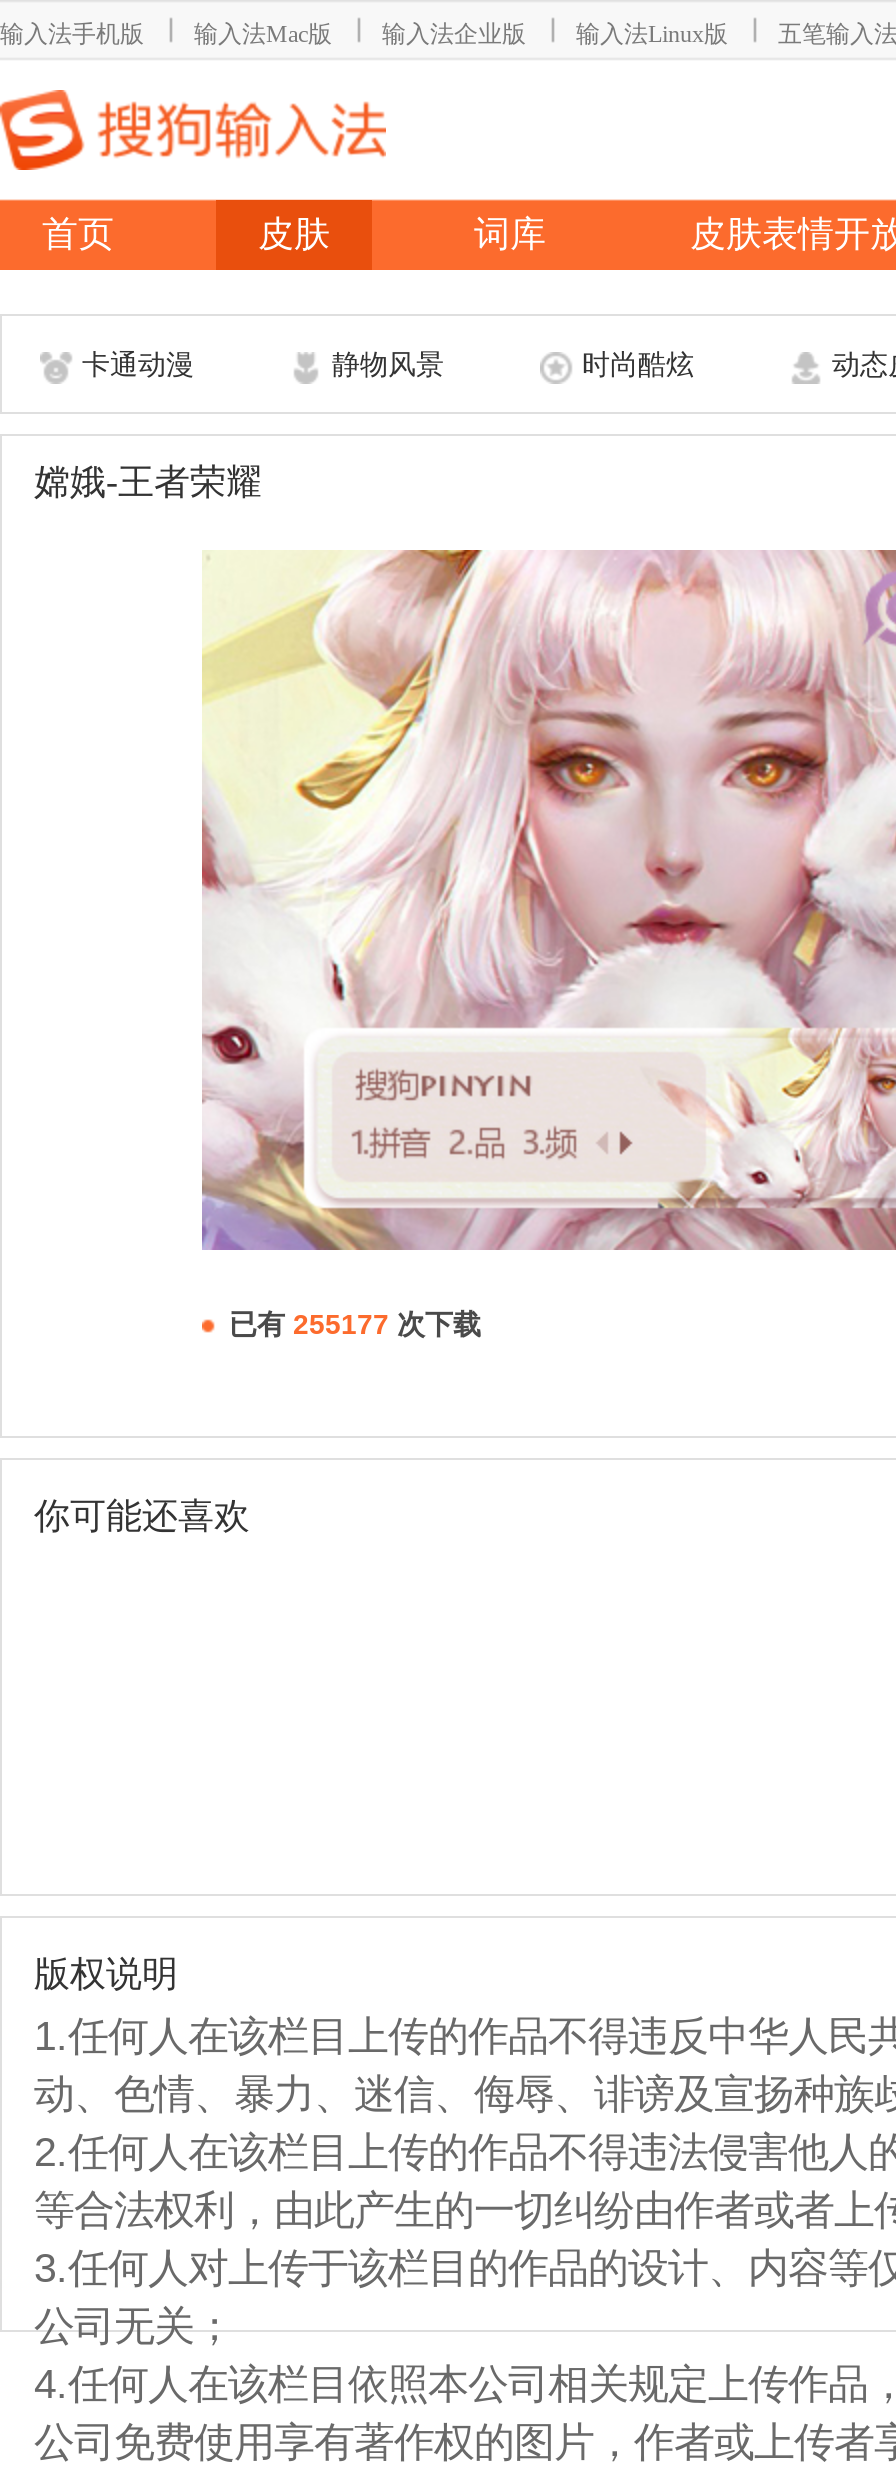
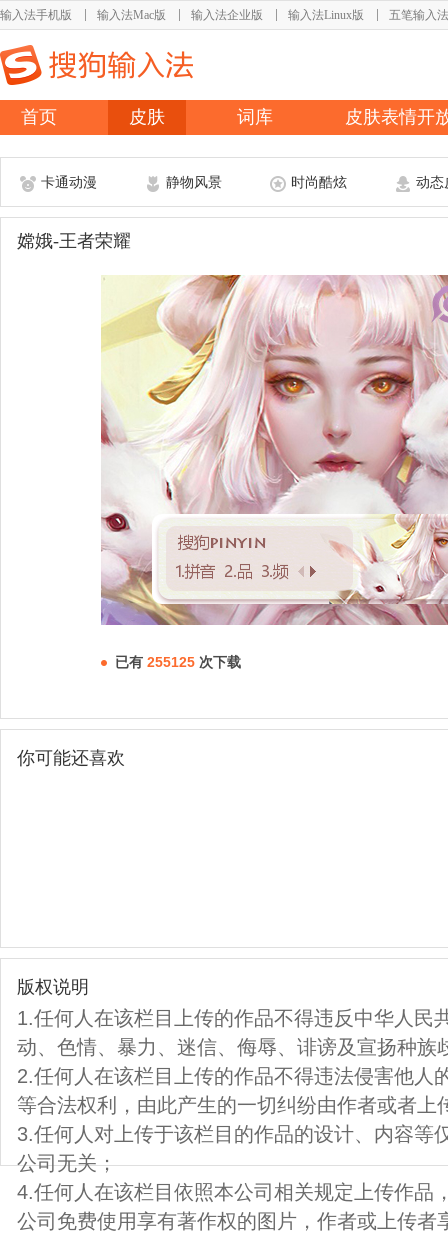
- 已有255177次下载
+ 已有255125次下载
